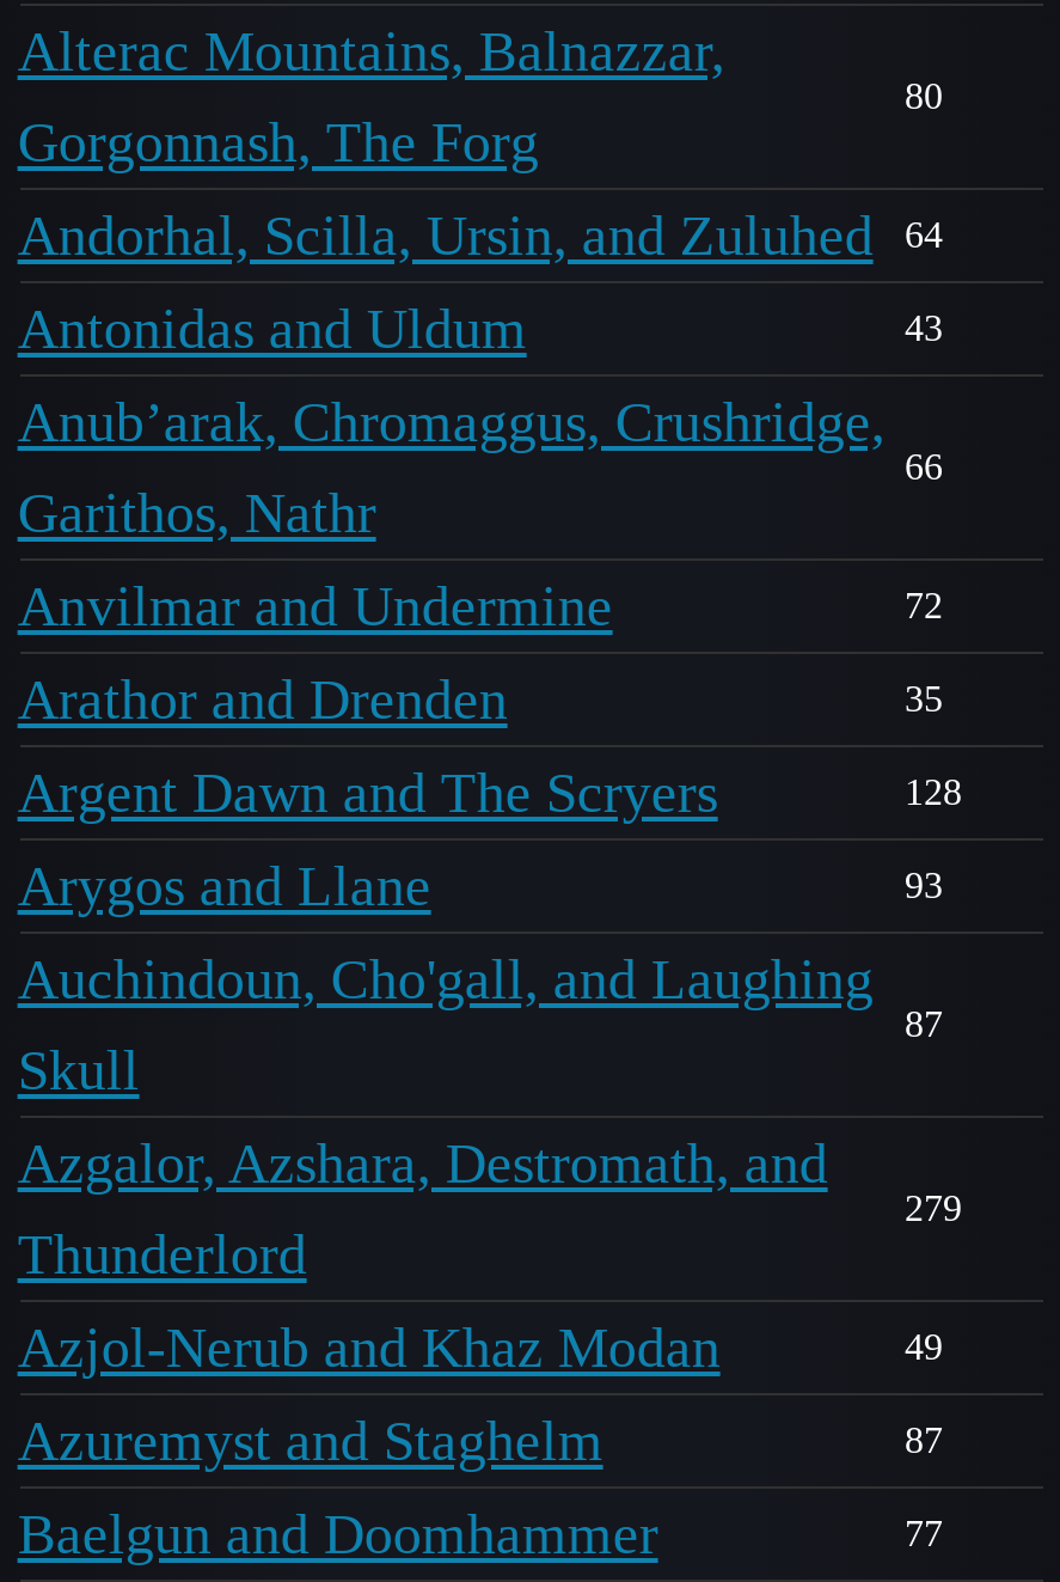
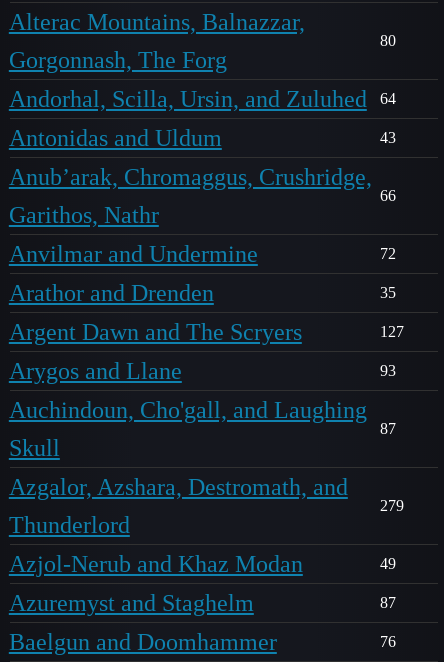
- 128
+ 127

- 77
+ 76
